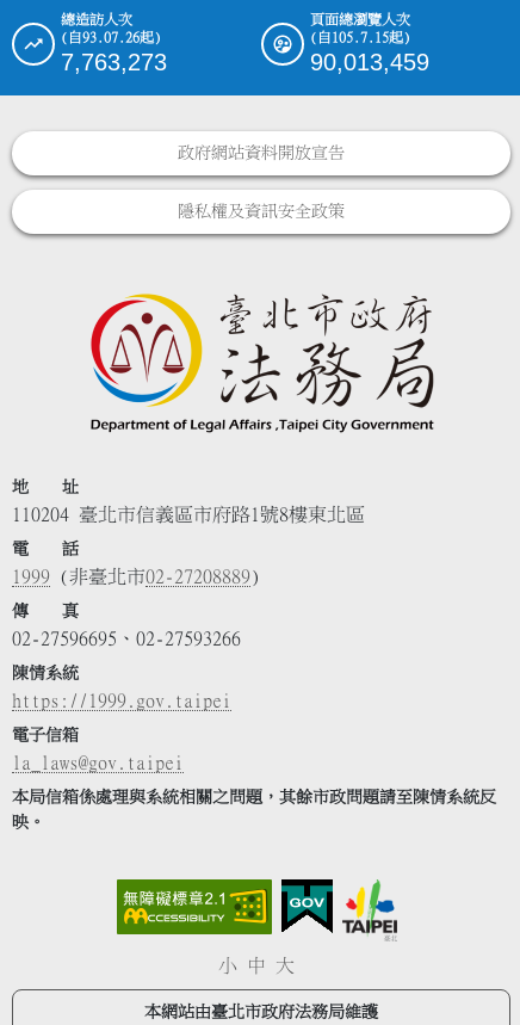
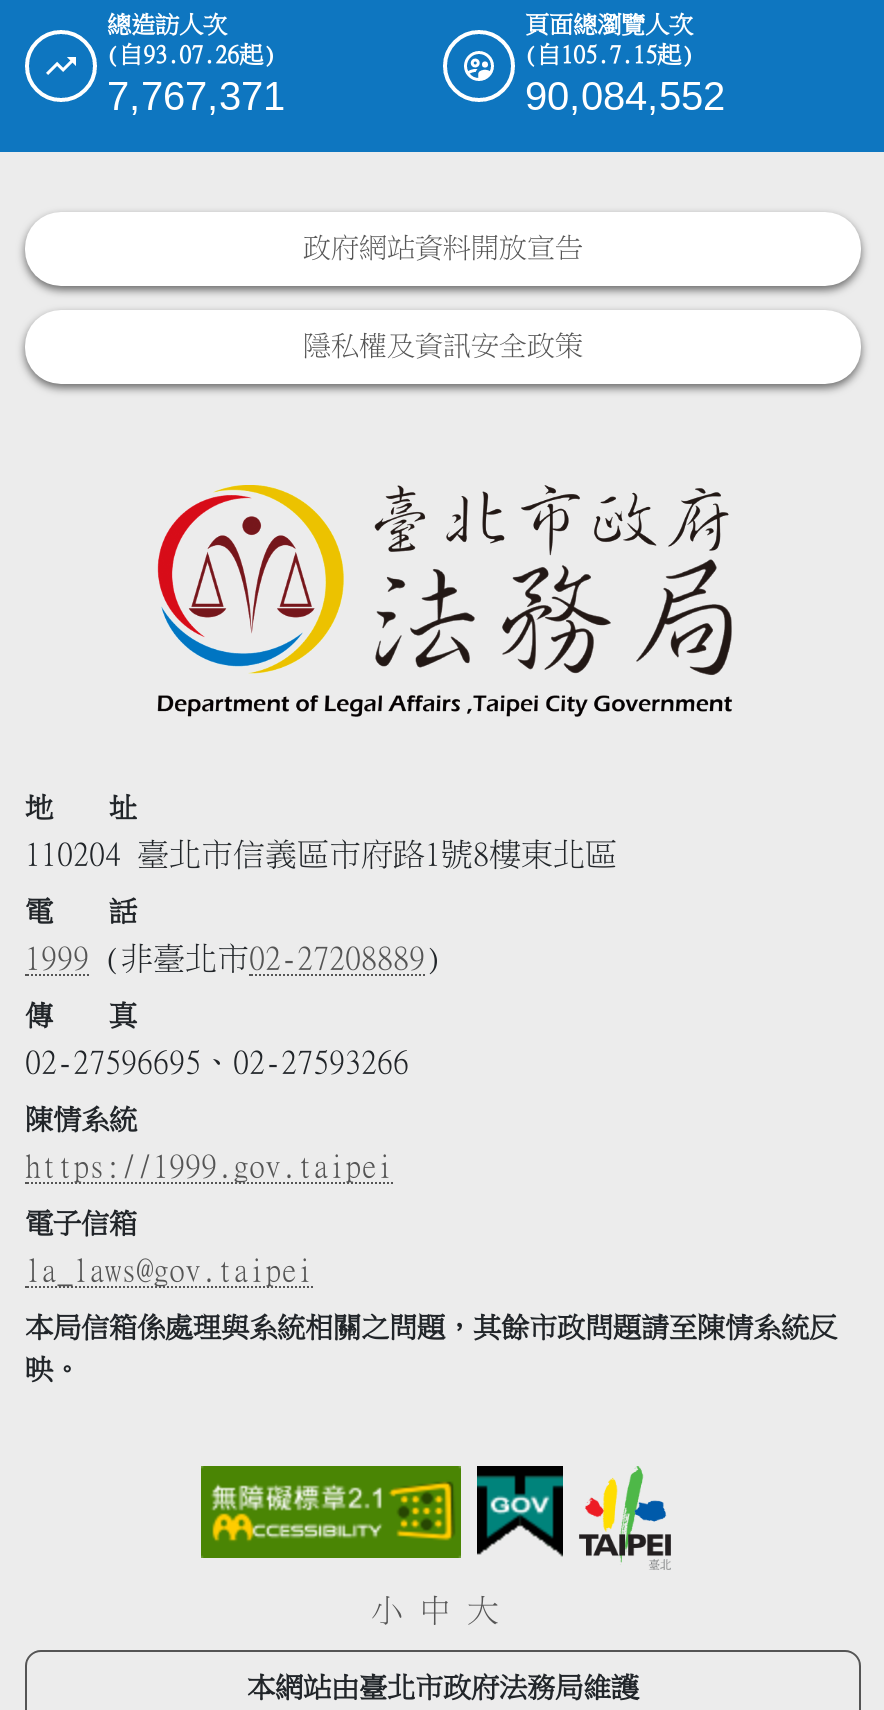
- 7,763,273
+ 7,767,371

- 90,013,459
+ 90,084,552
